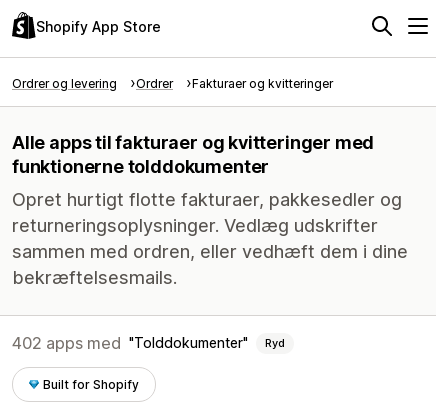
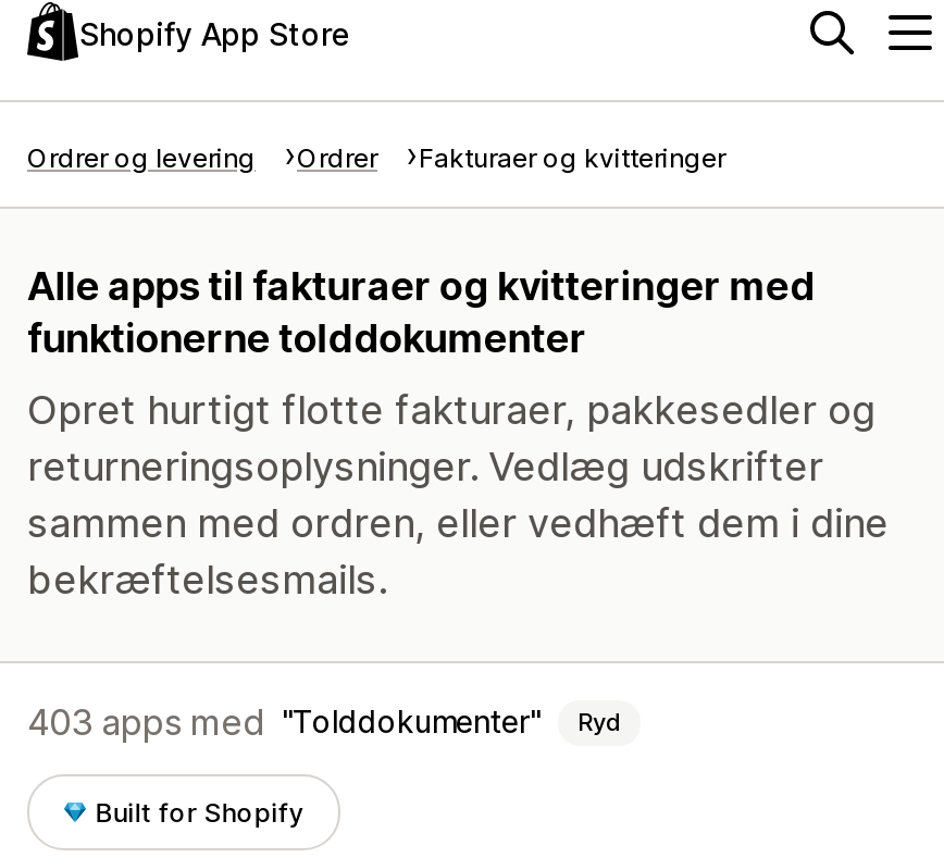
- 402 apps med Tolddokumenter Ryd
+ 403 apps med Tolddokumenter Ryd
